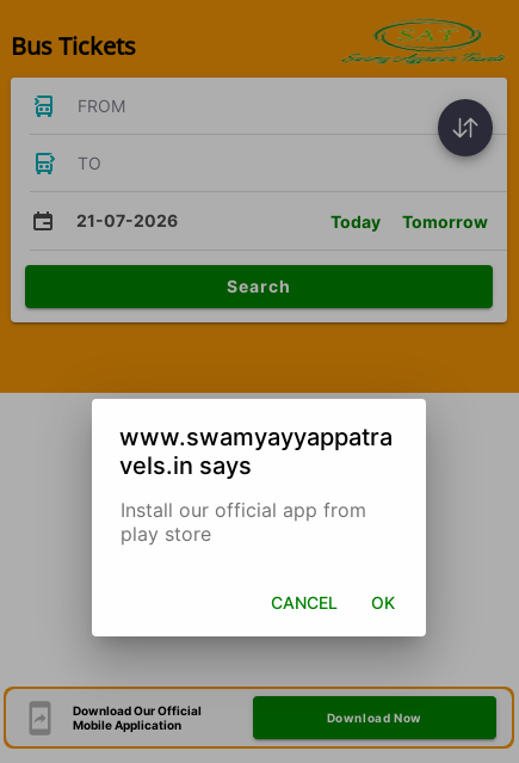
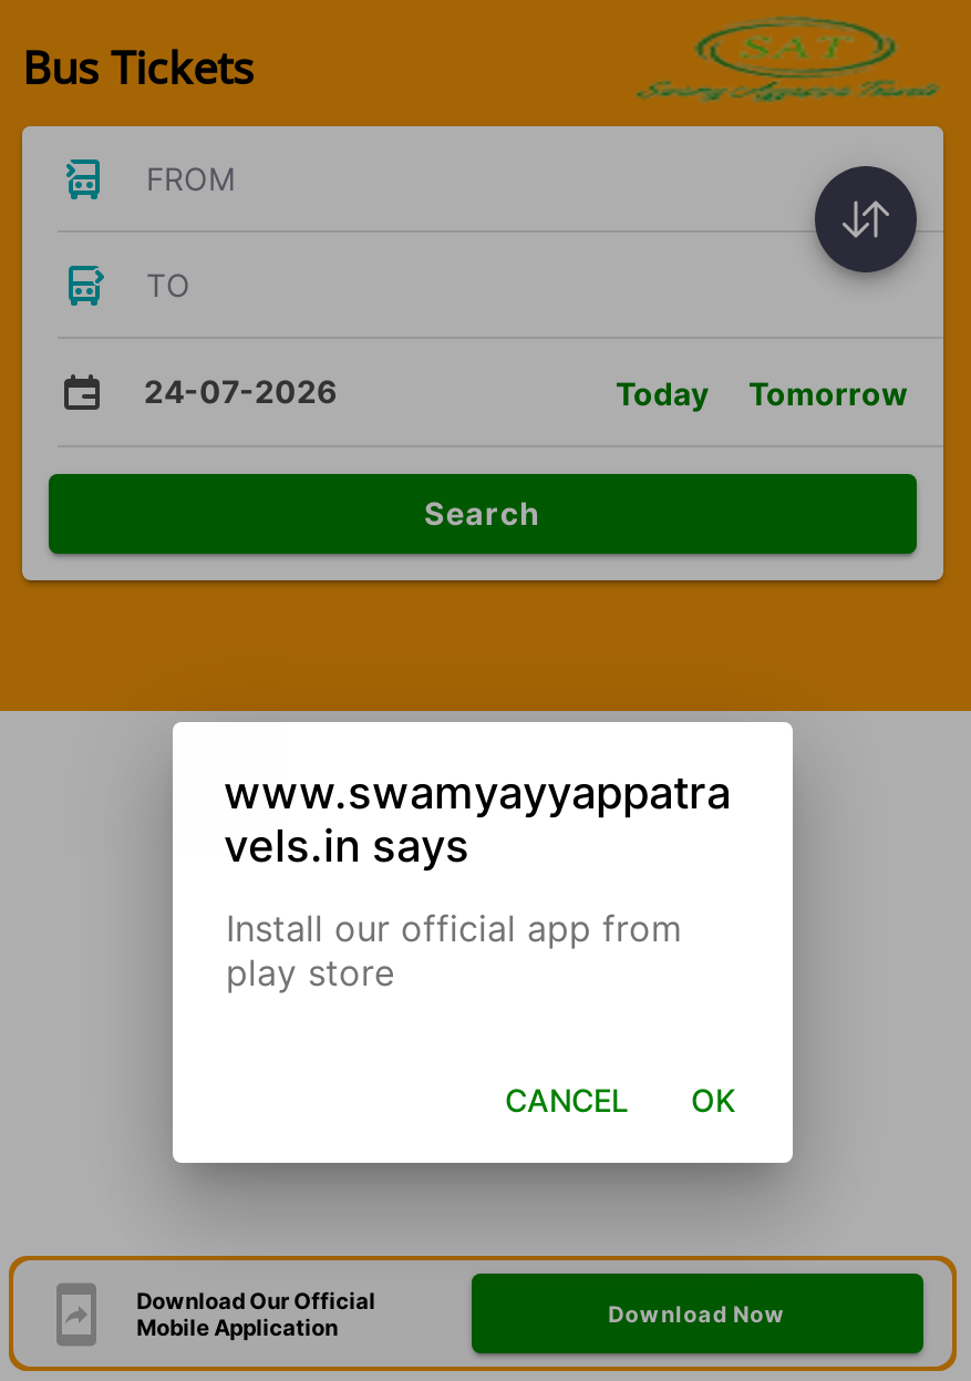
- 21-07-2026
+ 24-07-2026
